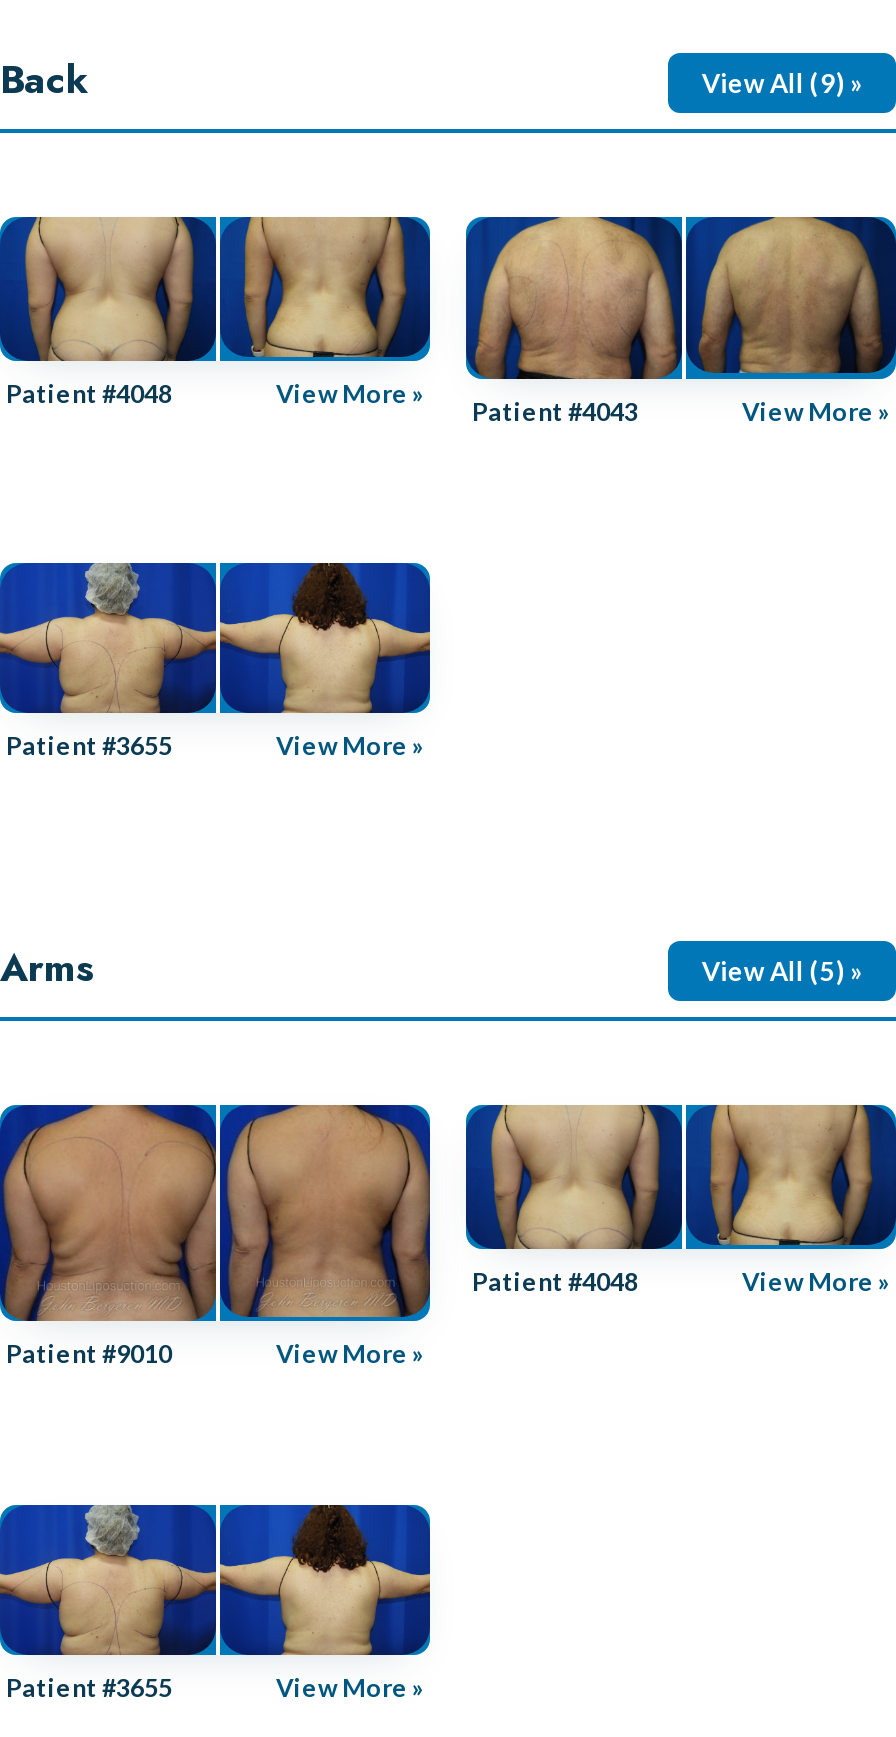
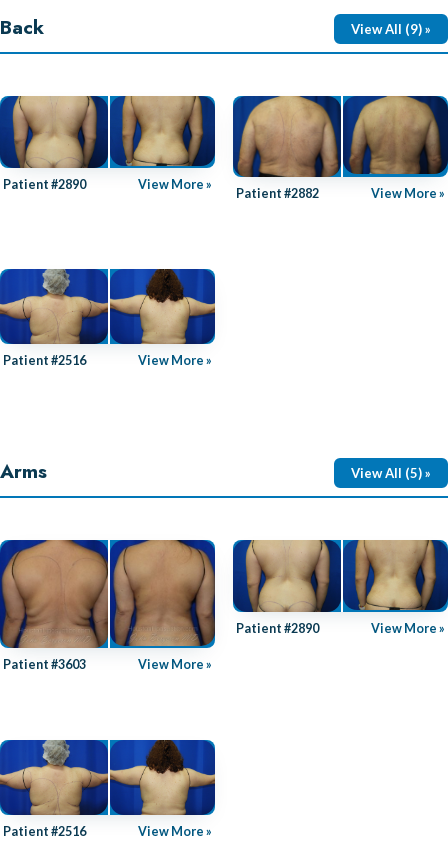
- Patient #4048
+ Patient #2890

- Patient #4043
+ Patient #2882

- Patient #3655
+ Patient #2516

- Patient #4048
+ Patient #2890

- Patient #9010
+ Patient #3603

- Patient #3655
+ Patient #2516
